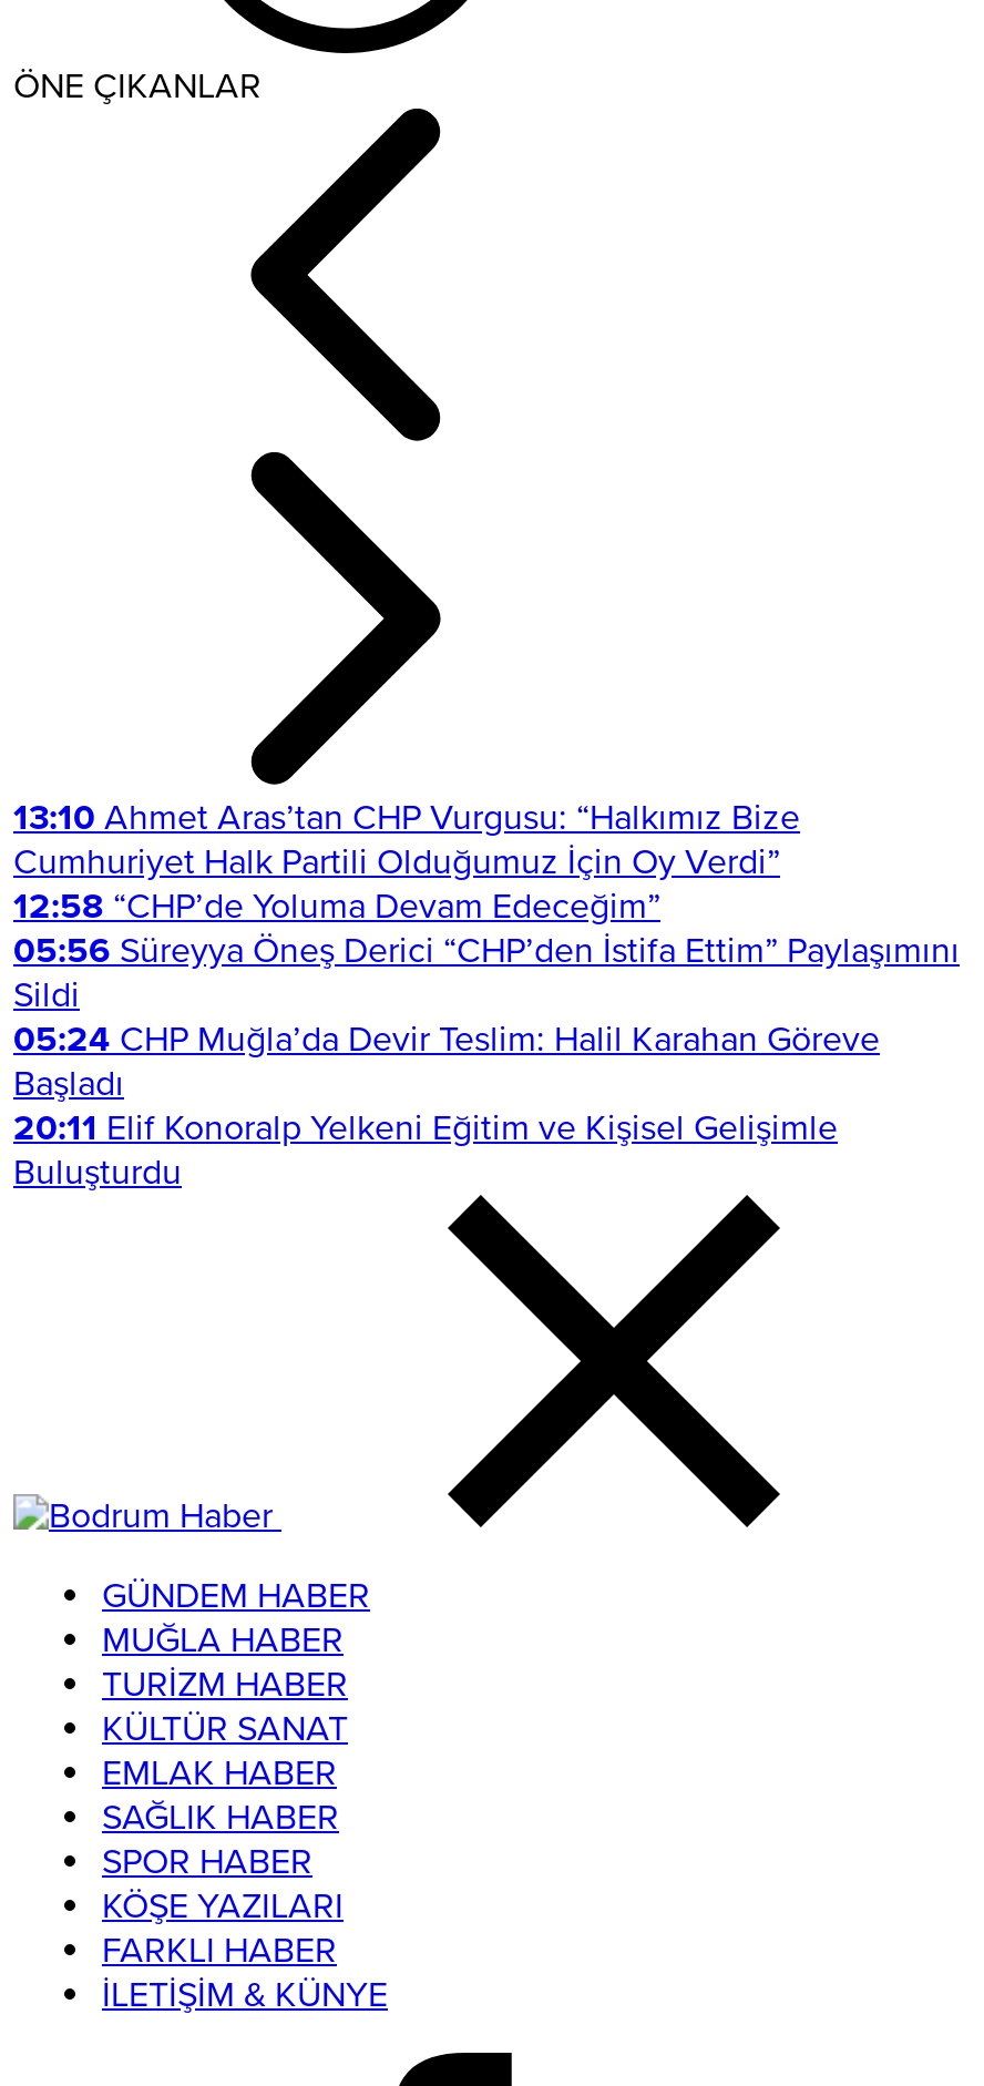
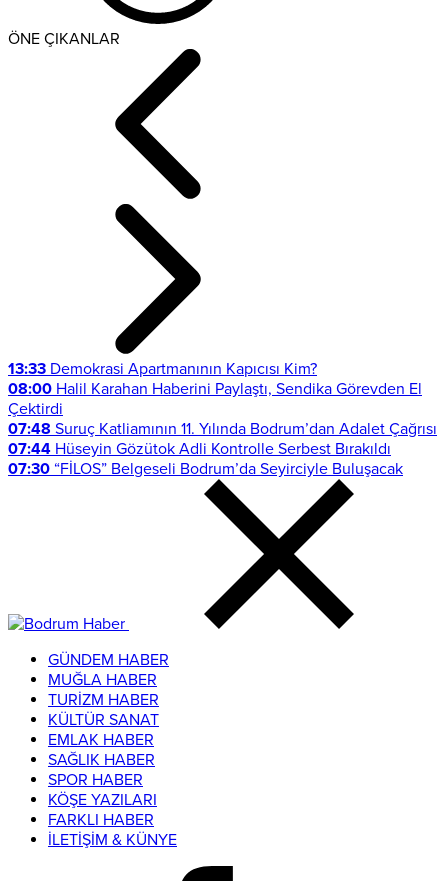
- 13:10 Ahmet Aras’tan CHP Vurgusu: “Halkımız Bize
- Cumhuriyet Halk Partili Olduğumuz İçin Oy Verdi”
- 12:58 “CHP’de Yoluma Devam Edeceğim”
- 05:56 Süreyya Öneş Derici “CHP’den İstifa Ettim” Paylaşımını
- Sildi
- 05:24 CHP Muğla’da Devir Teslim: Halil Karahan Göreve
- Başladı
- 20:11 Elif Konoralp Yelkeni Eğitim ve Kişisel Gelişimle
- Buluşturdu
+ 13:33 Demokrasi Apartmanının Kapıcısı Kim?
+ 08:00 Halil Karahan Haberini Paylaştı, Sendika Görevden El
+ Çektirdi
+ 07:48 Suruç Katliamının 11. Yılında Bodrum’dan Adalet Çağrısı
+ 07:44 Hüseyin Gözütok Adli Kontrolle Serbest Bırakıldı
+ 07:30 “FİLOS” Belgeseli Bodrum’da Seyirciyle Buluşacak
